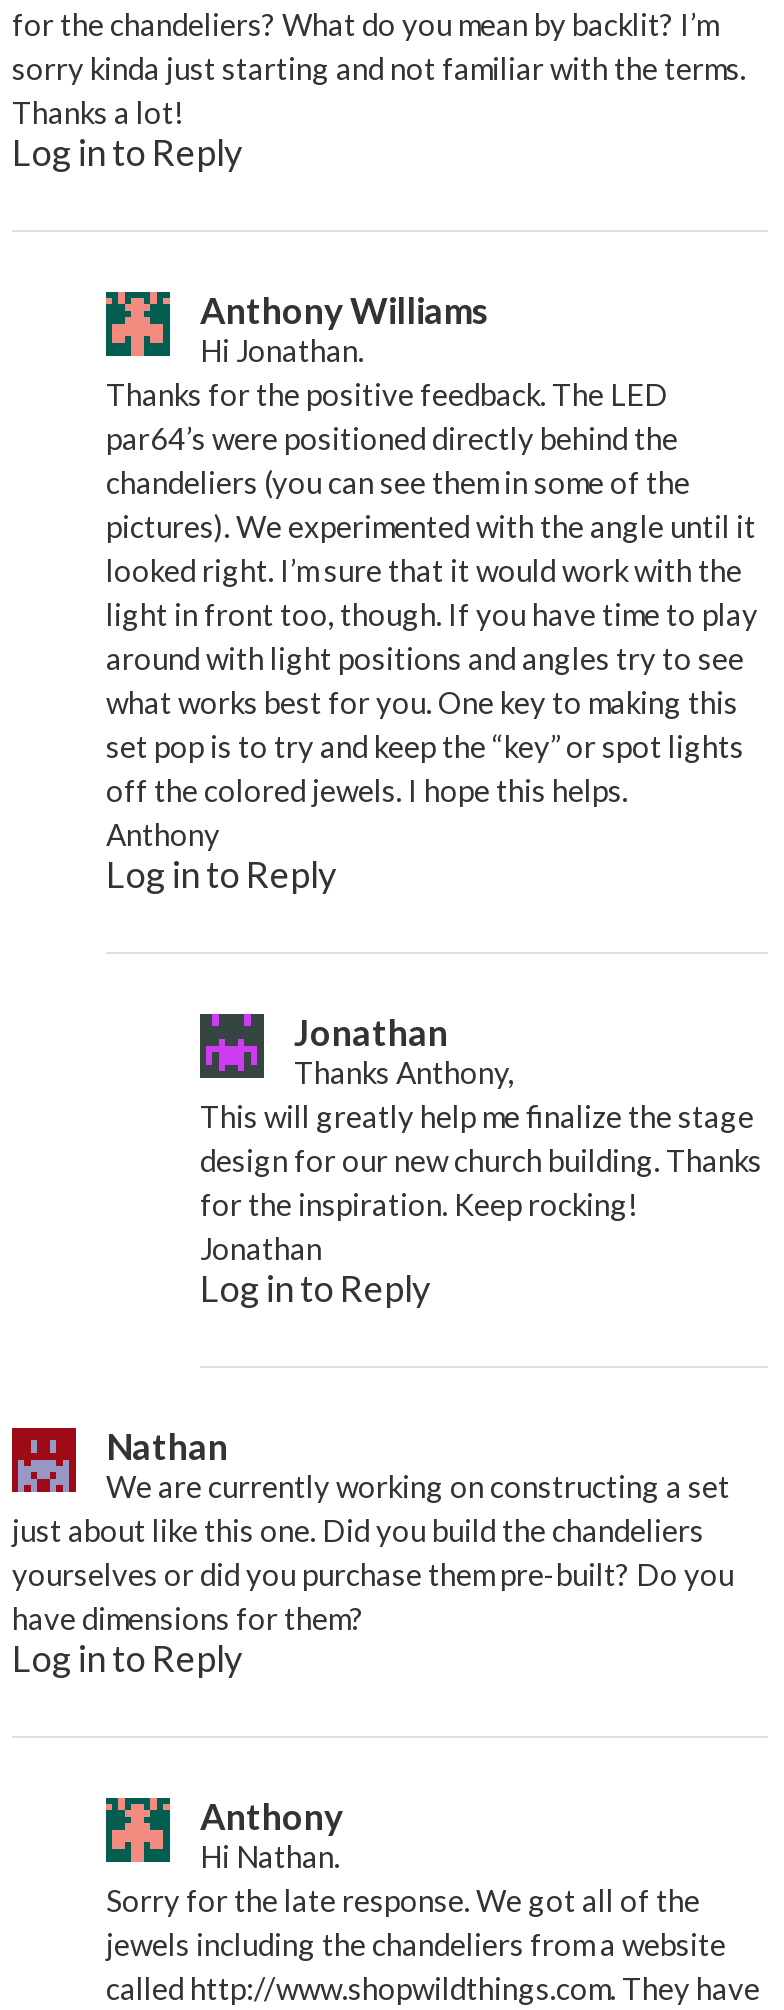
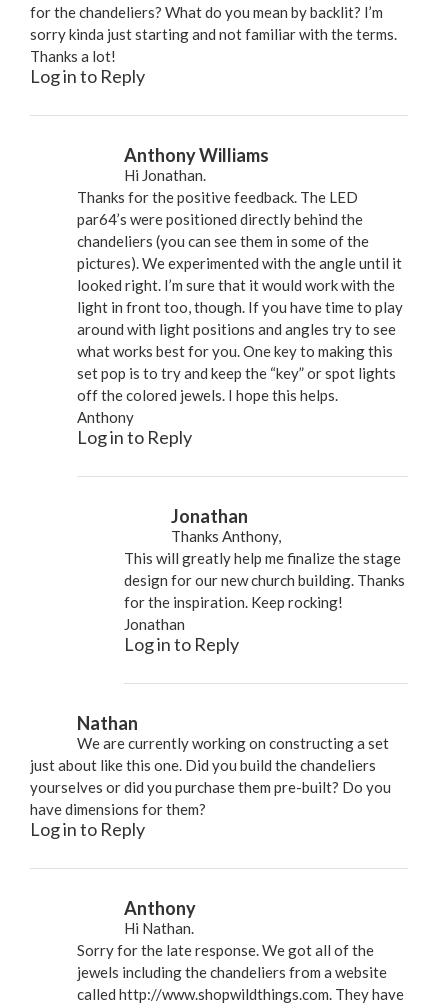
- [image]

- [image]

- [image]

- [image]
